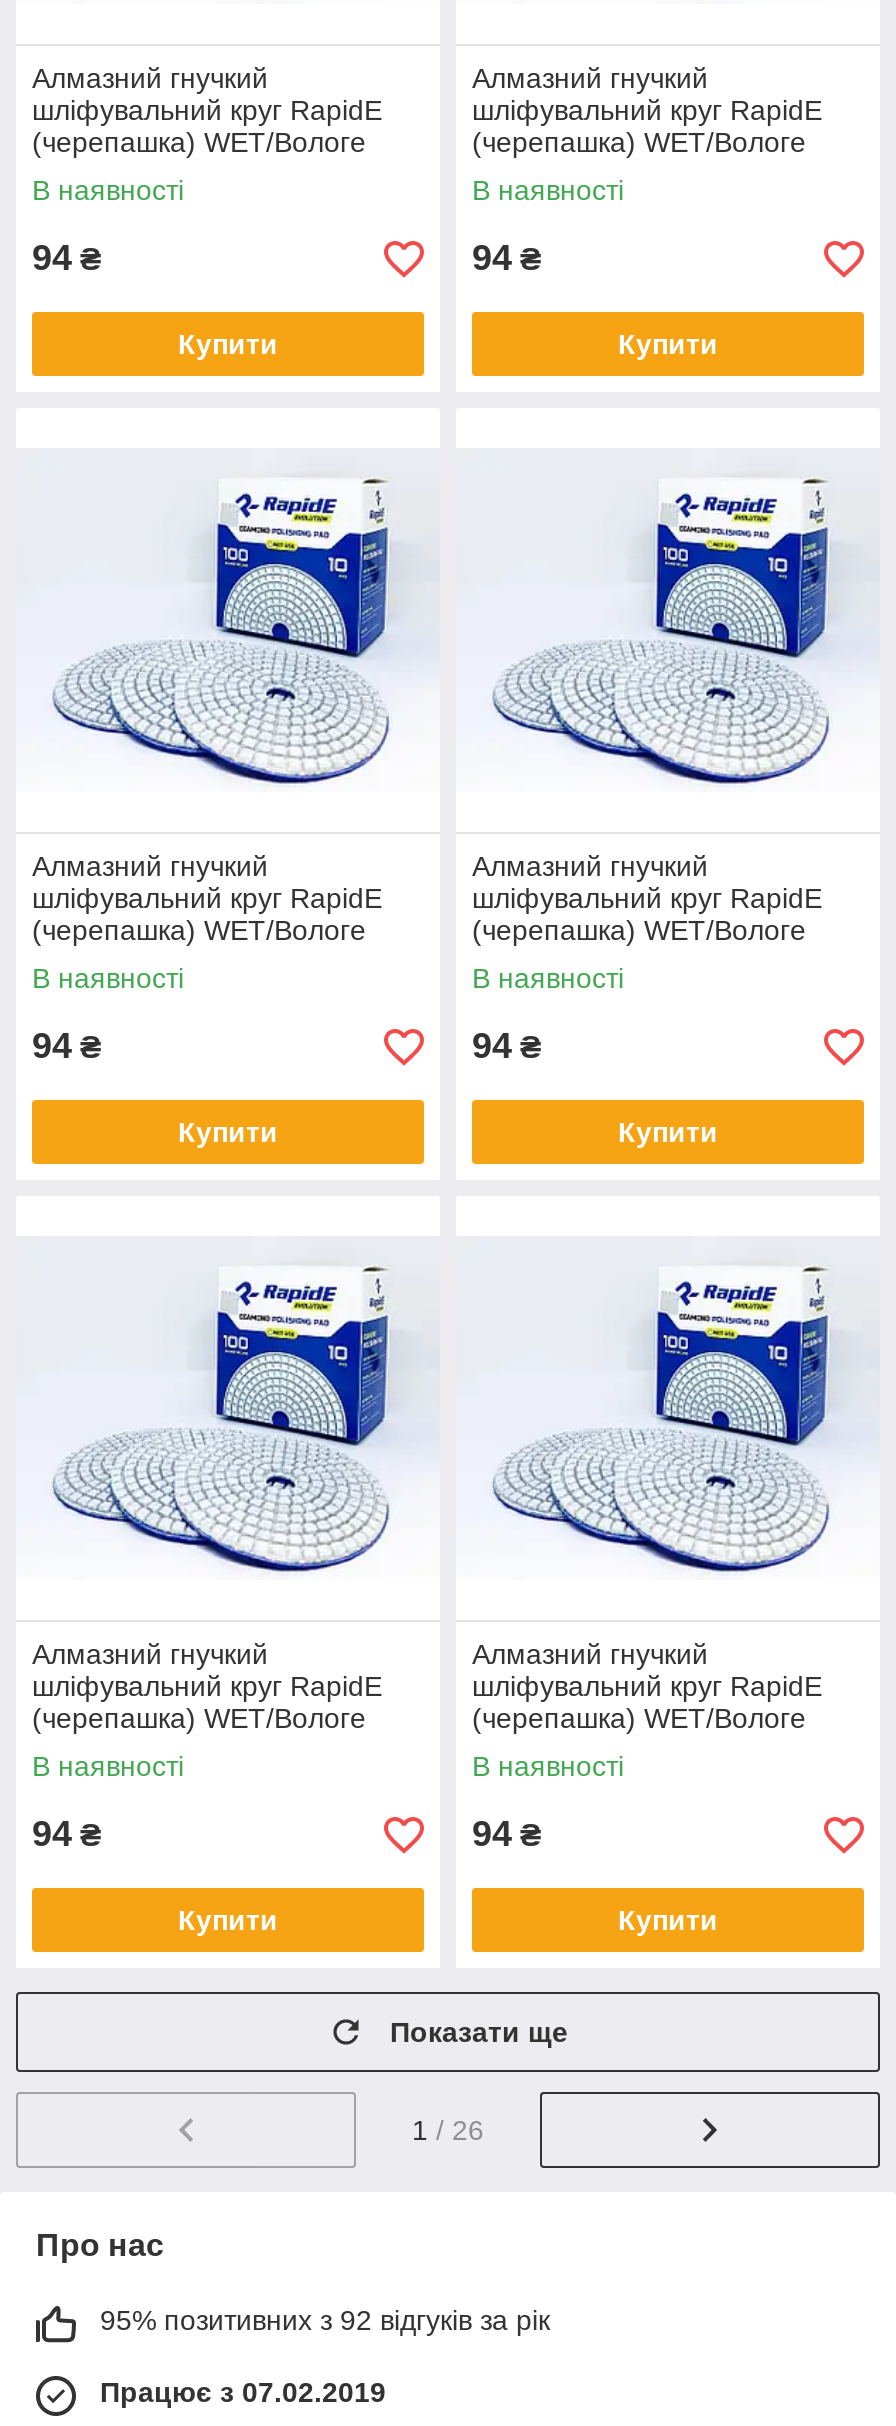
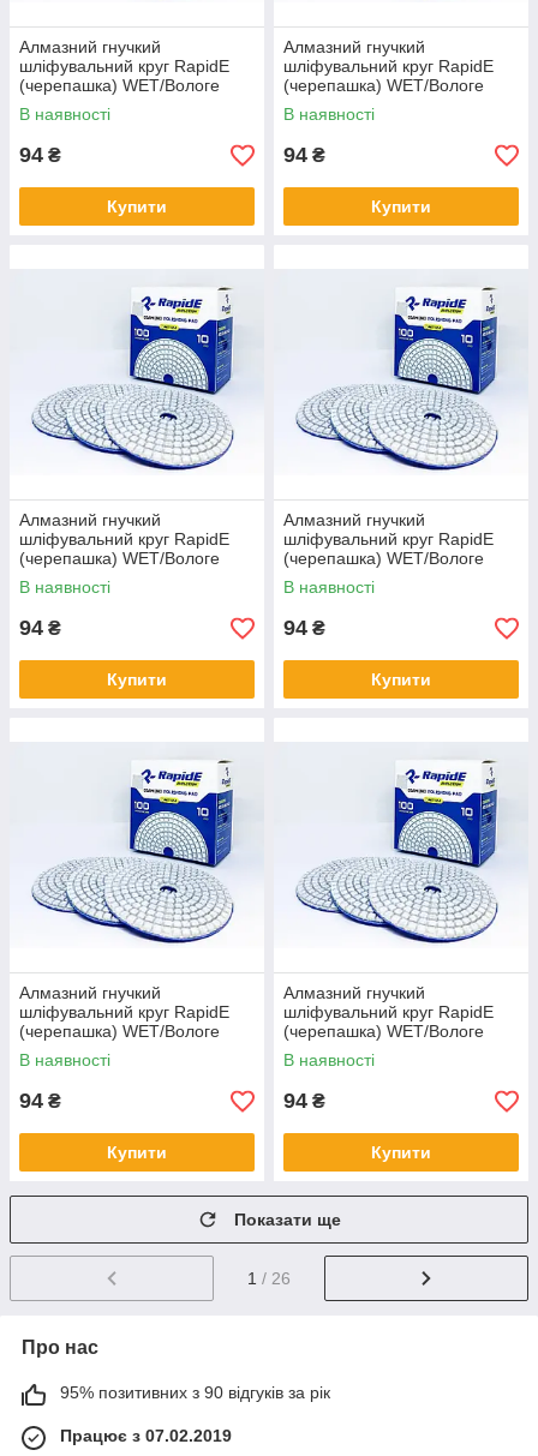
- 95% позитивних з 92 відгуків за рік
+ 95% позитивних з 90 відгуків за рік
